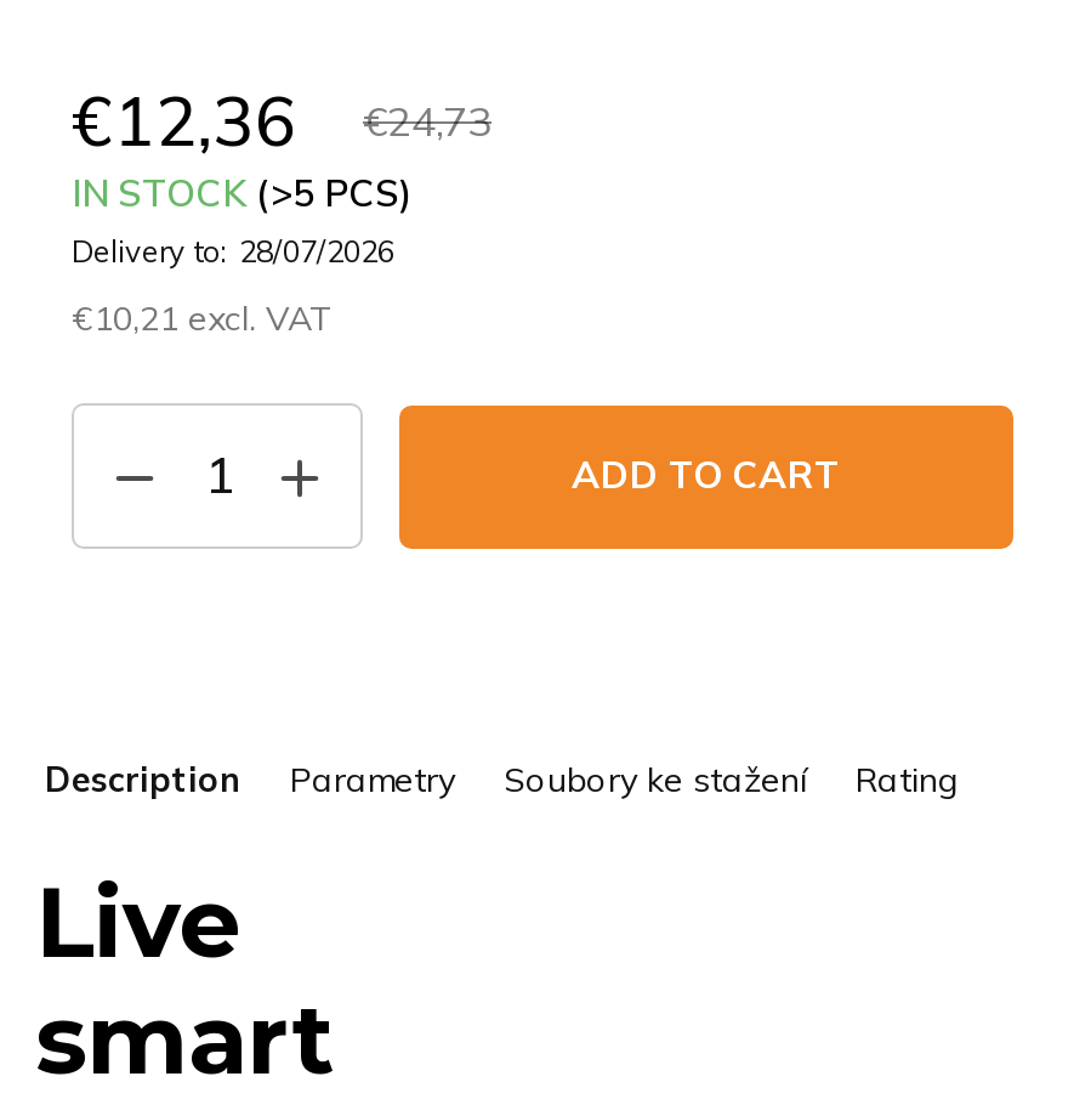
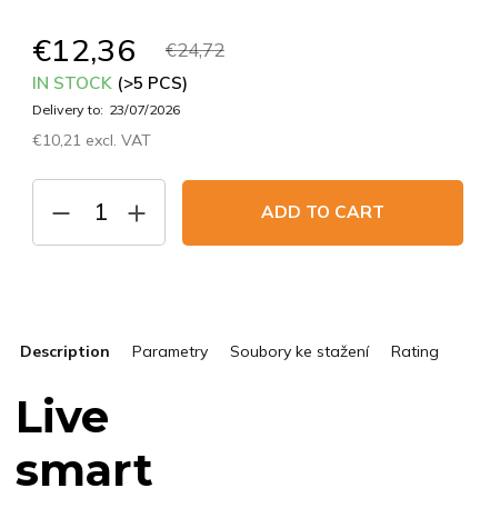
- €12,36 €24,73
+ €12,36 €24,72

- Delivery to: 28/07/2026
+ Delivery to: 23/07/2026
